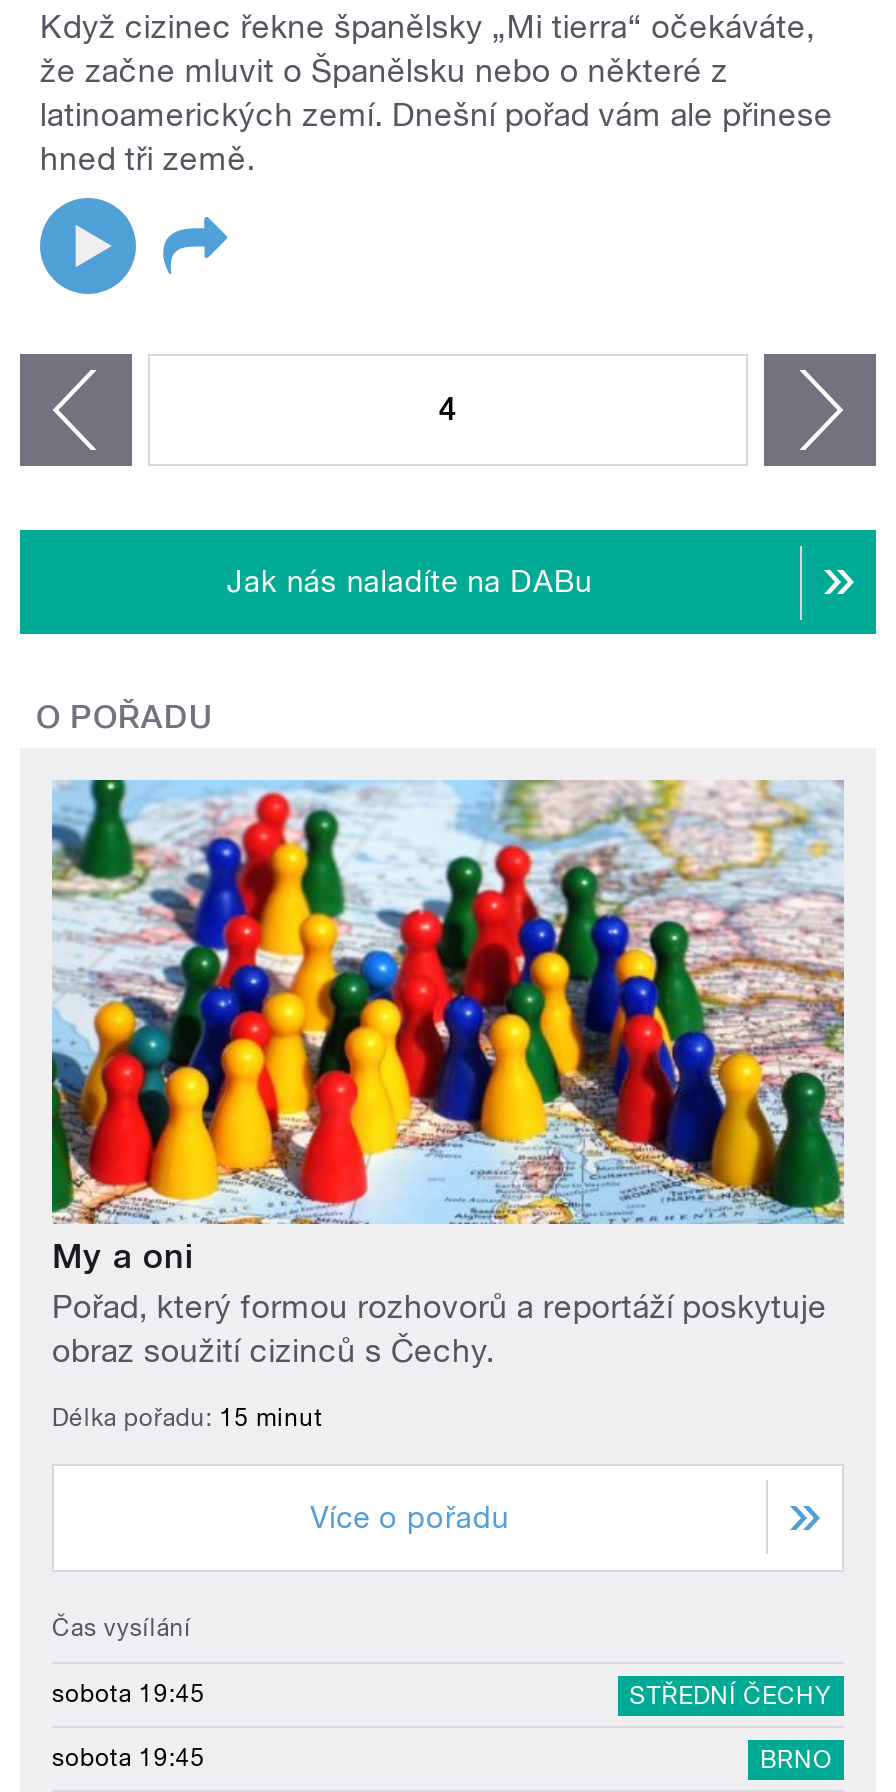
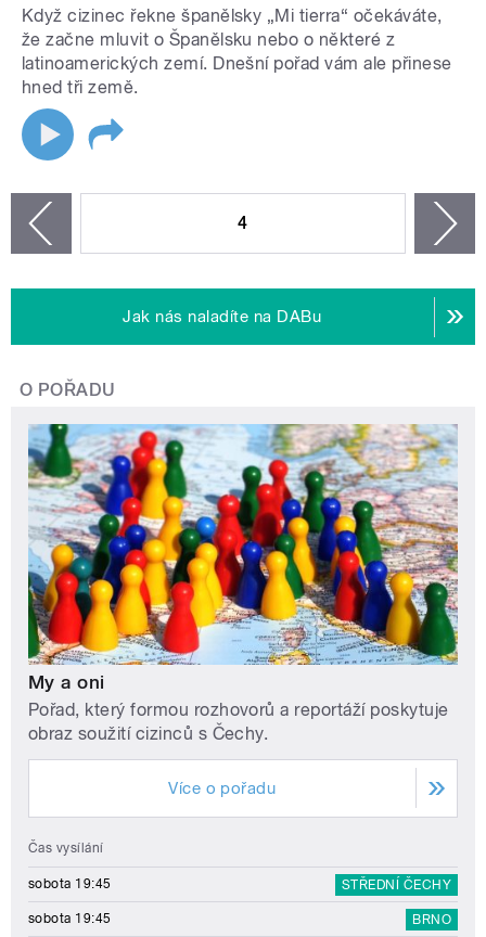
- Délka pořadu: 15 minut
